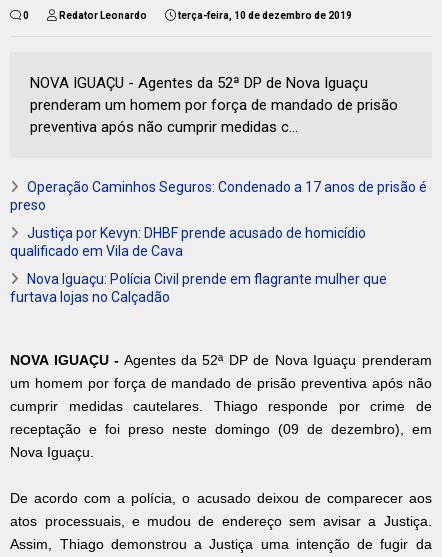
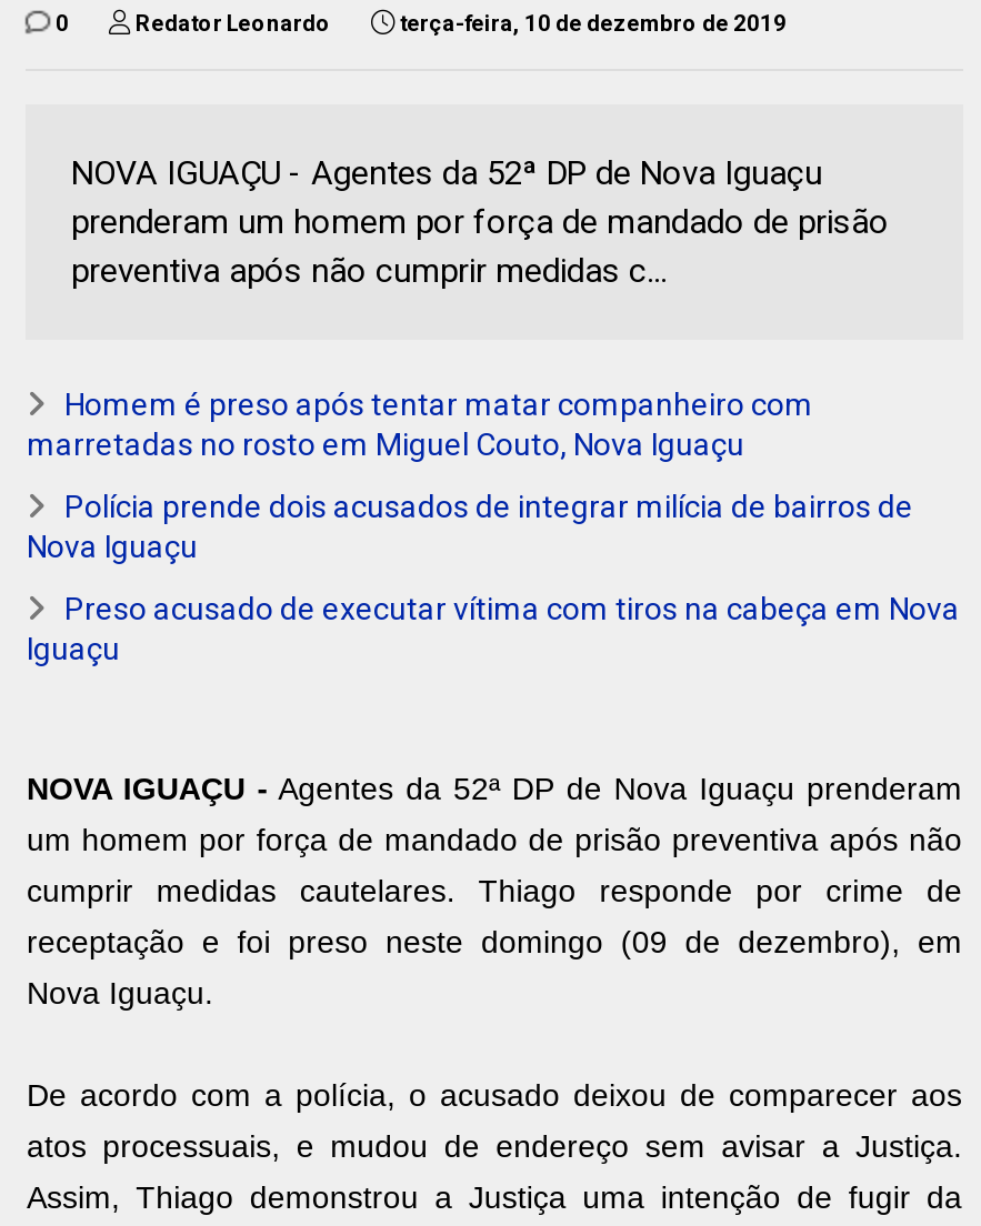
- Operação Caminhos Seguros: Condenado a 17 anos de prisão é
- preso
+ Homem é preso após tentar matar companheiro com
+ marretadas no rosto em Miguel Couto, Nova Iguaçu

- Justiça por Kevyn: DHBF prende acusado de homicídio
- qualificado em Vila de Cava
+ Polícia prende dois acusados de integrar milícia de bairros de
+ Nova Iguaçu

- Nova Iguaçu: Polícia Civil prende em flagrante mulher que
- furtava lojas no Calçadão
+ Preso acusado de executar vítima com tiros na cabeça em Nova
+ Iguaçu
